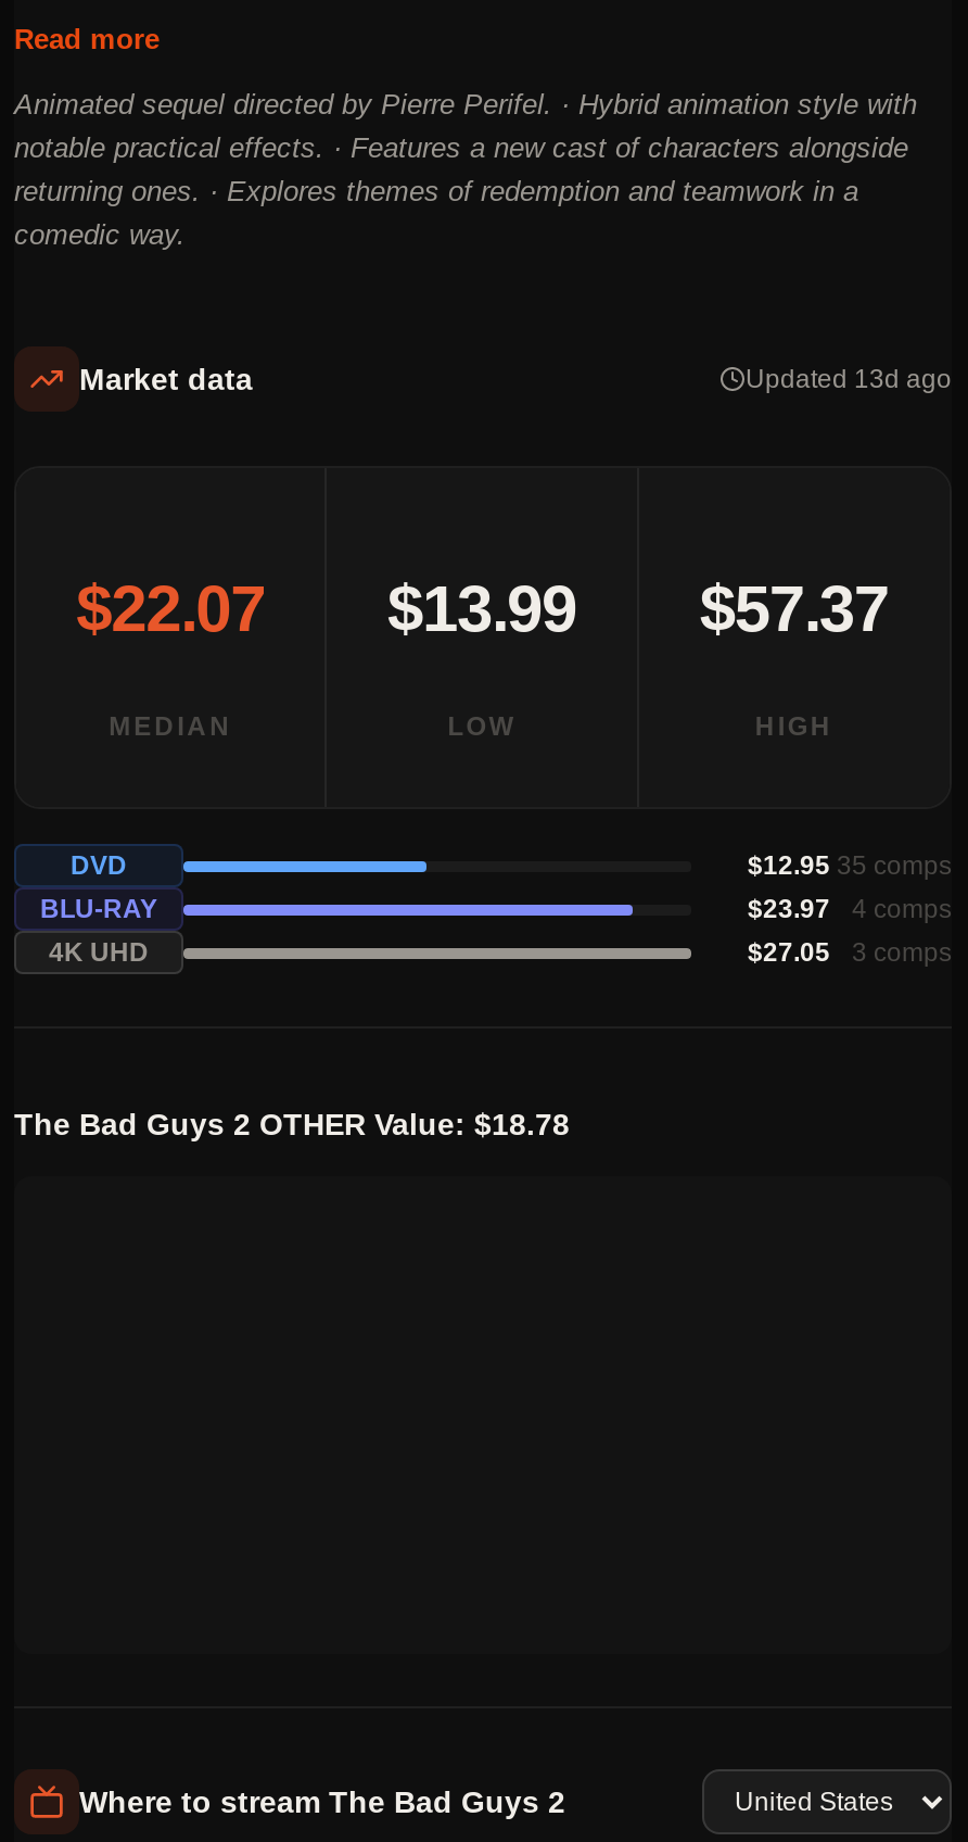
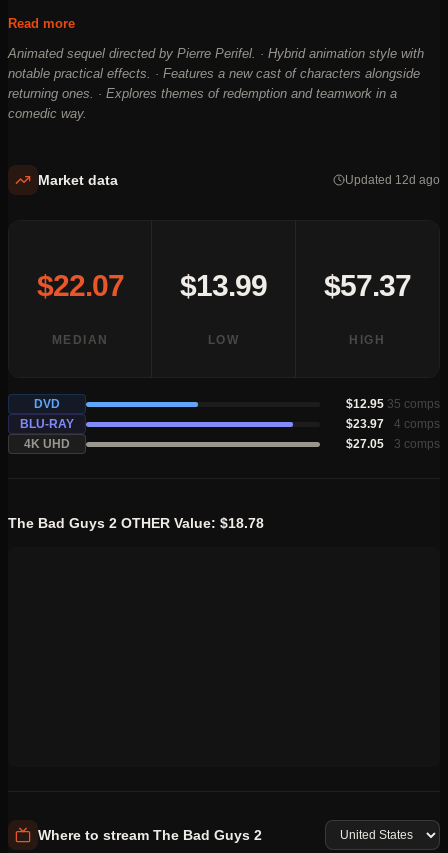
- Updated 13d ago
+ Updated 12d ago
